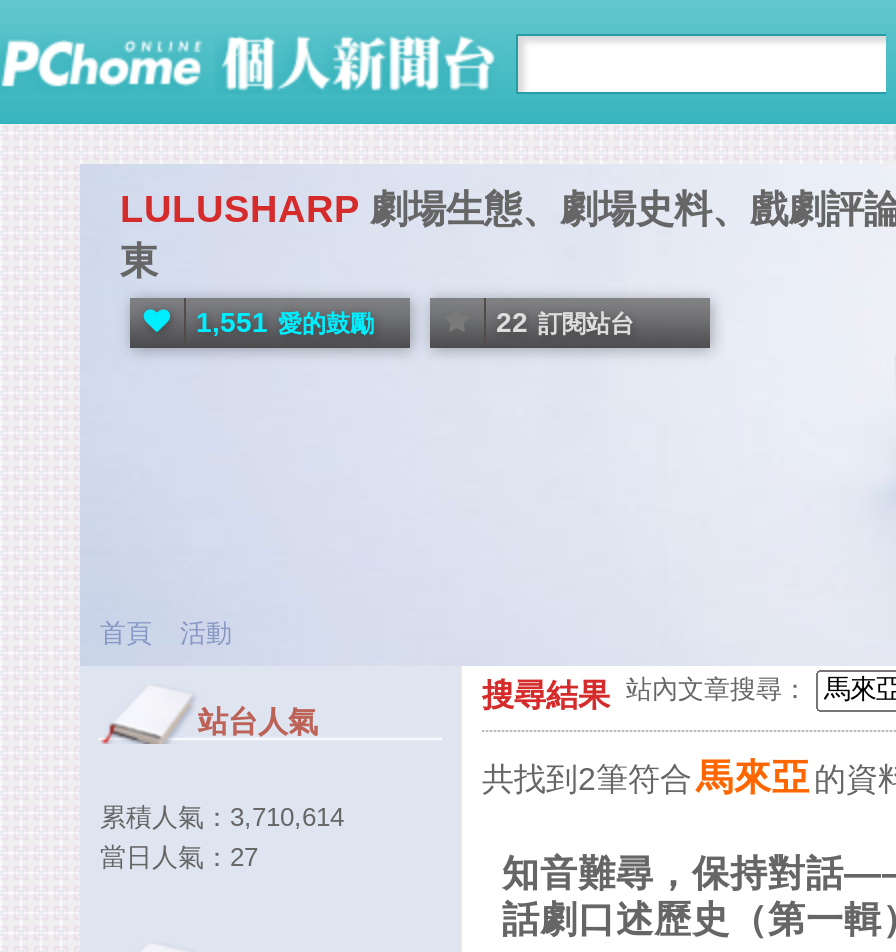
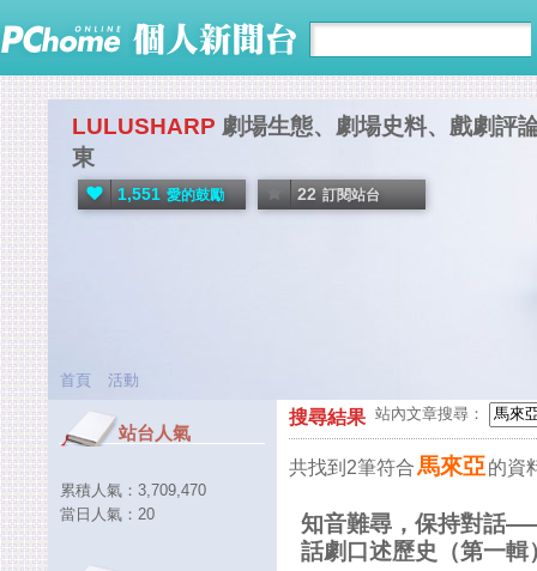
- 累積人氣：3,710,614
+ 累積人氣：3,709,470

- 當日人氣：27
+ 當日人氣：20
